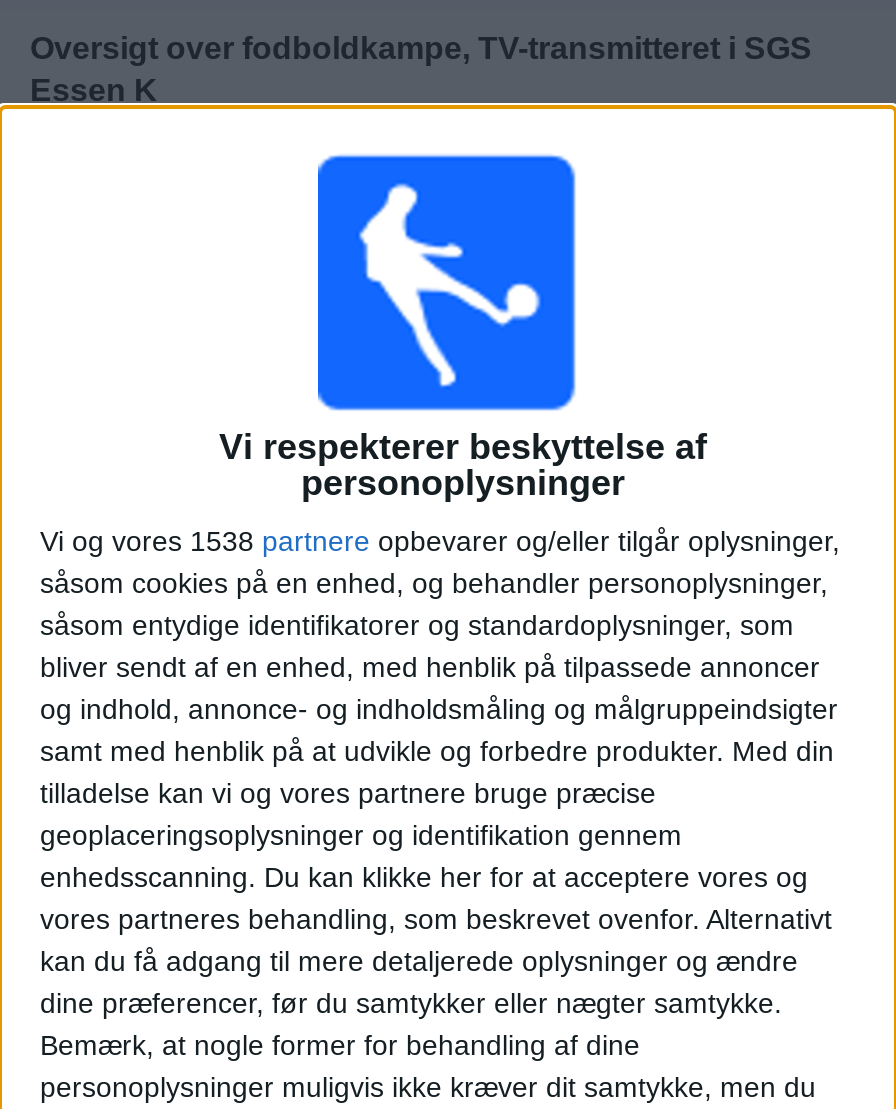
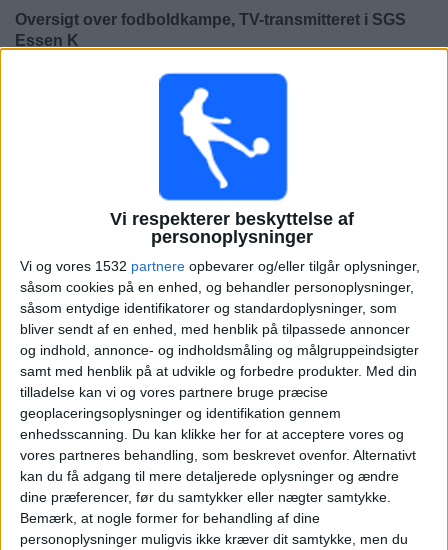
- Vi og vores 1538 partnere opbevarer og/eller tilgår oplysninger,
+ Vi og vores 1532 partnere opbevarer og/eller tilgår oplysninger,
